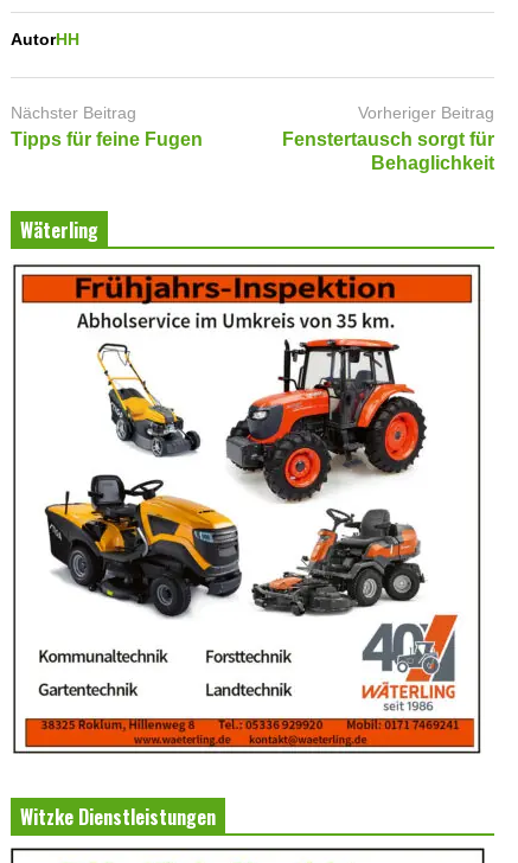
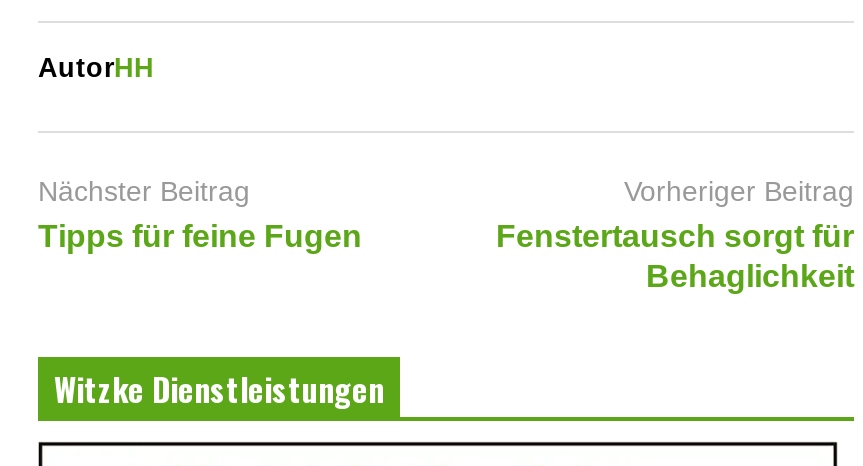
- Wäterling

- [image]
